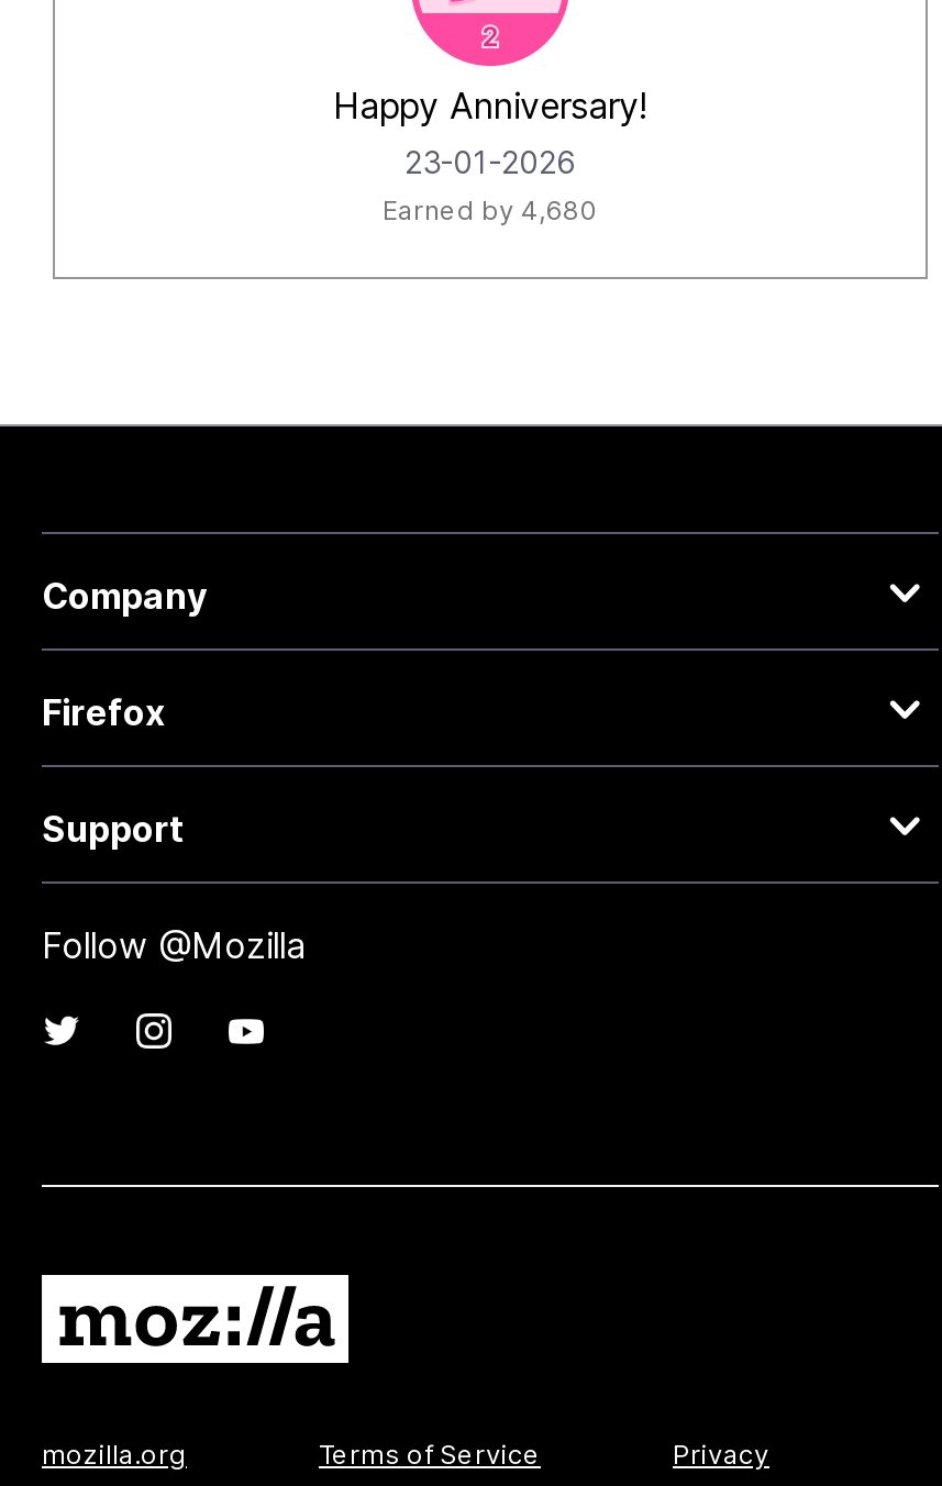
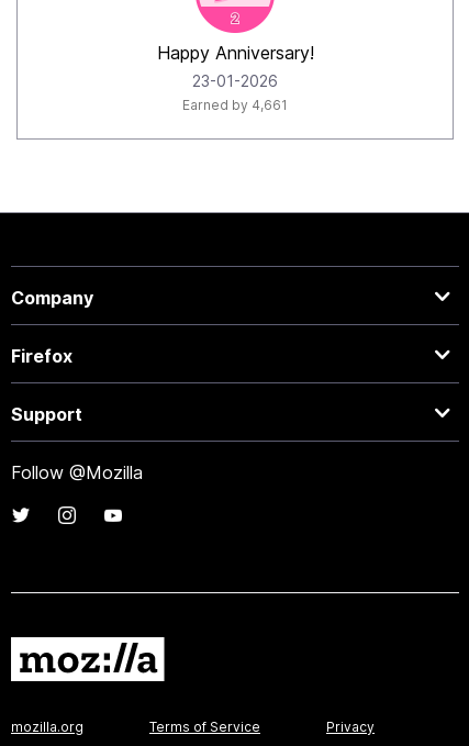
- Earned by 4,680
+ Earned by 4,661
